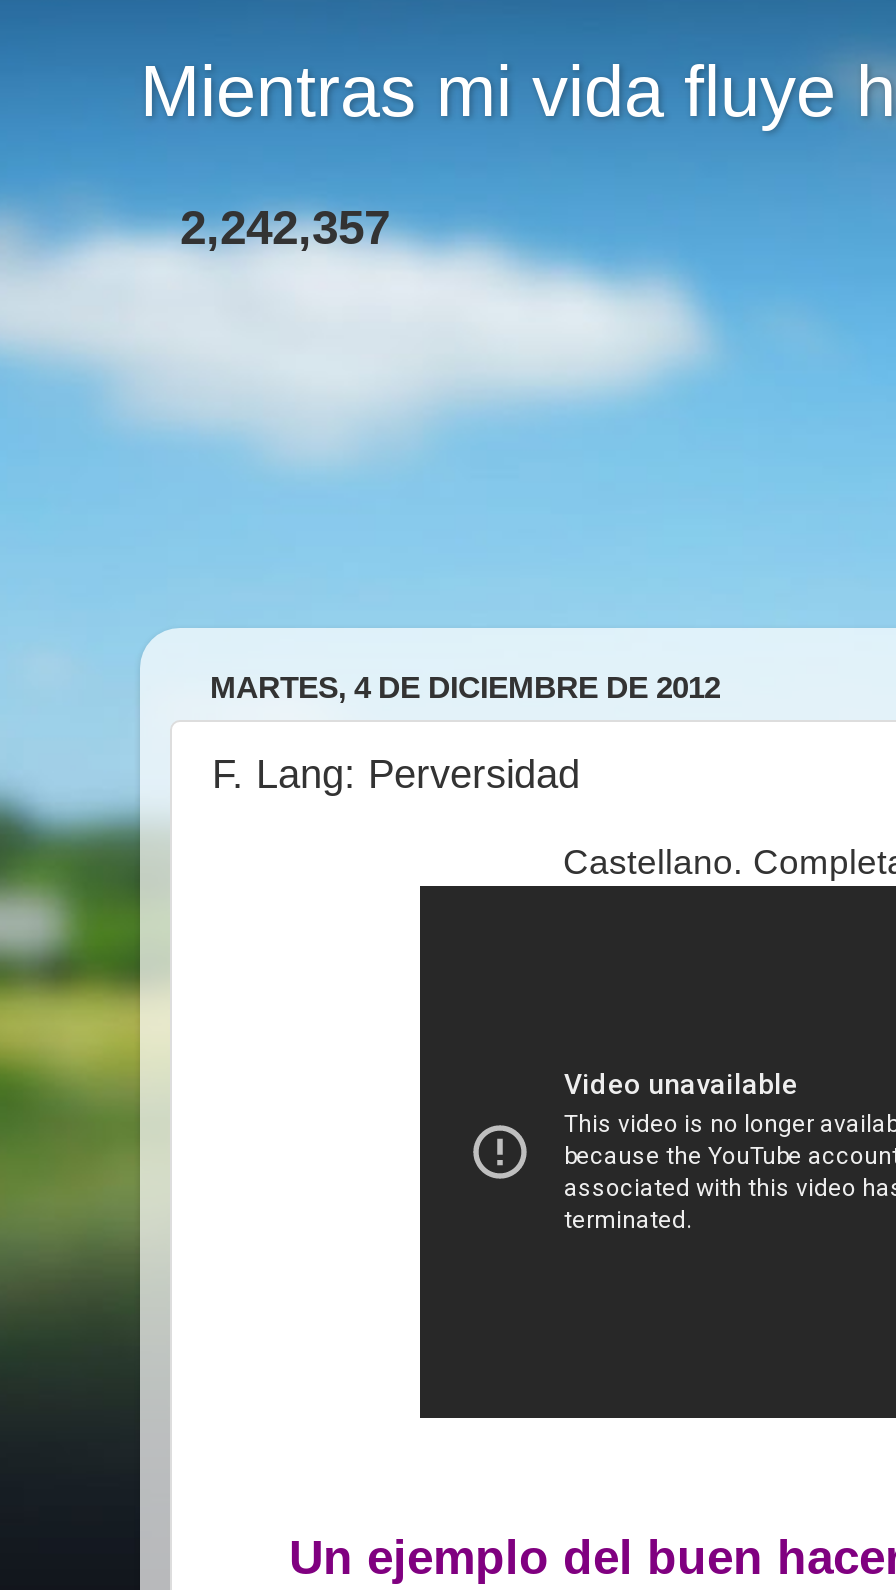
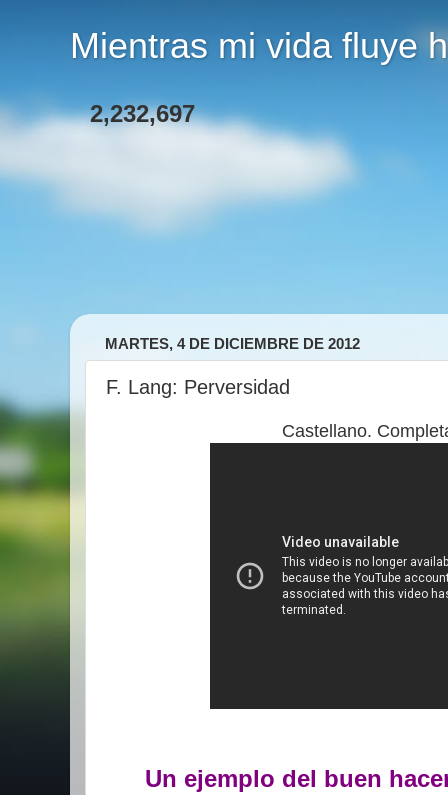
- 2,242,357
+ 2,232,697
